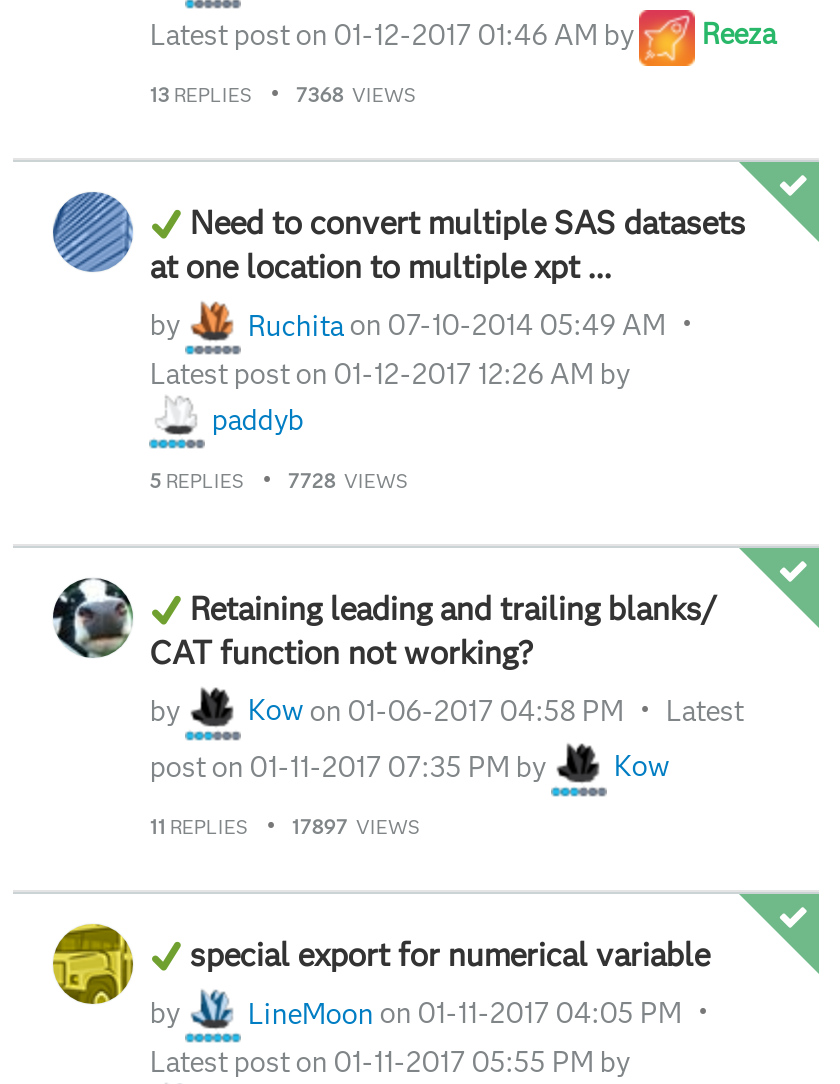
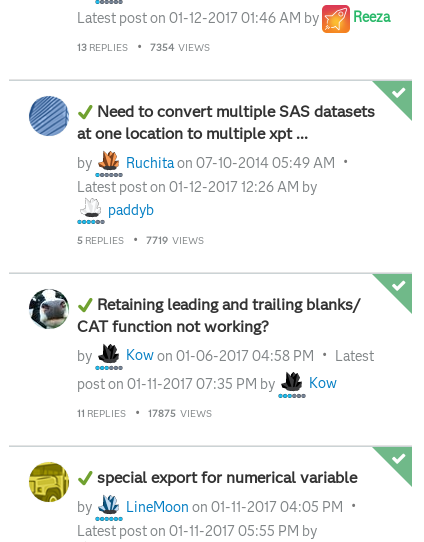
- 13 REPLIES 7368 VIEWS
+ 13 REPLIES 7354 VIEWS

- 5 REPLIES 7728 VIEWS
+ 5 REPLIES 7719 VIEWS

- 11 REPLIES 17897 VIEWS
+ 11 REPLIES 17875 VIEWS
